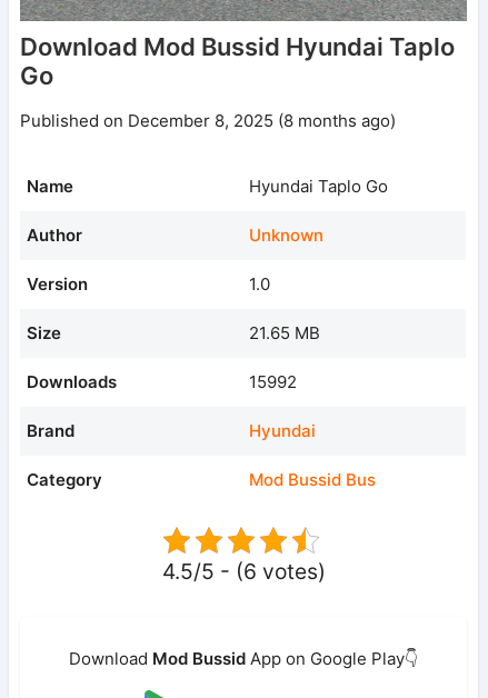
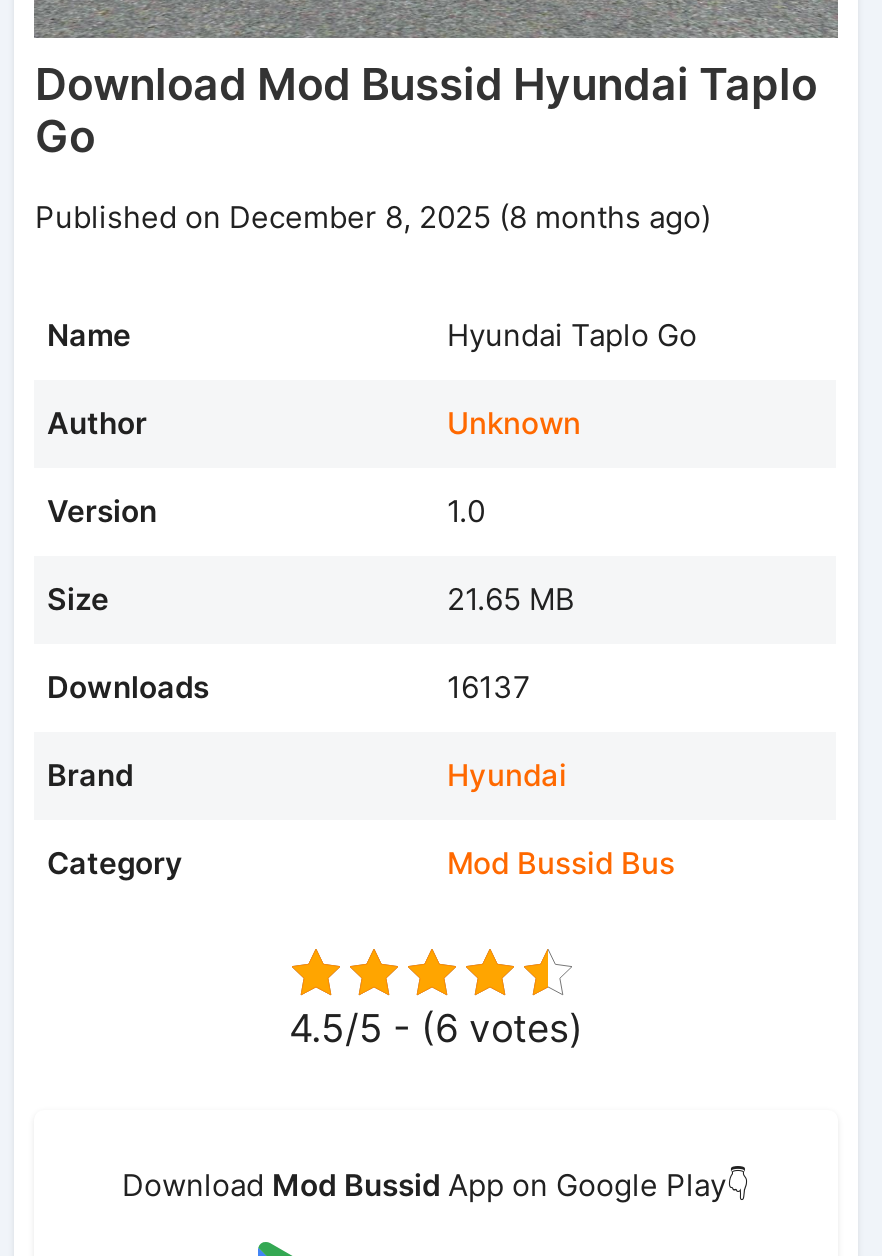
- 15992
+ 16137
